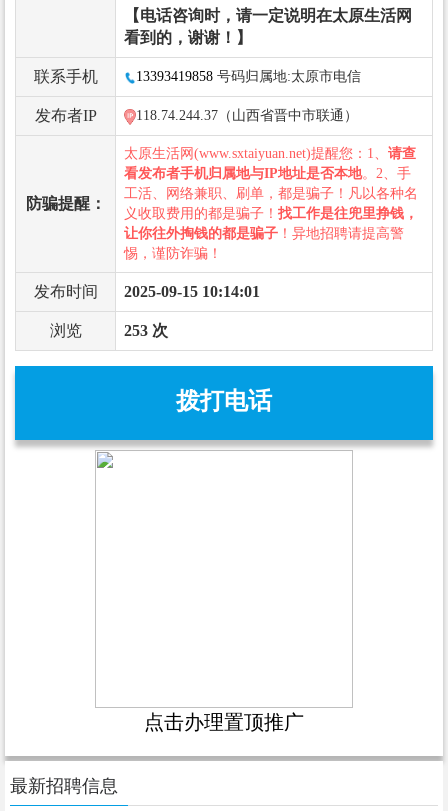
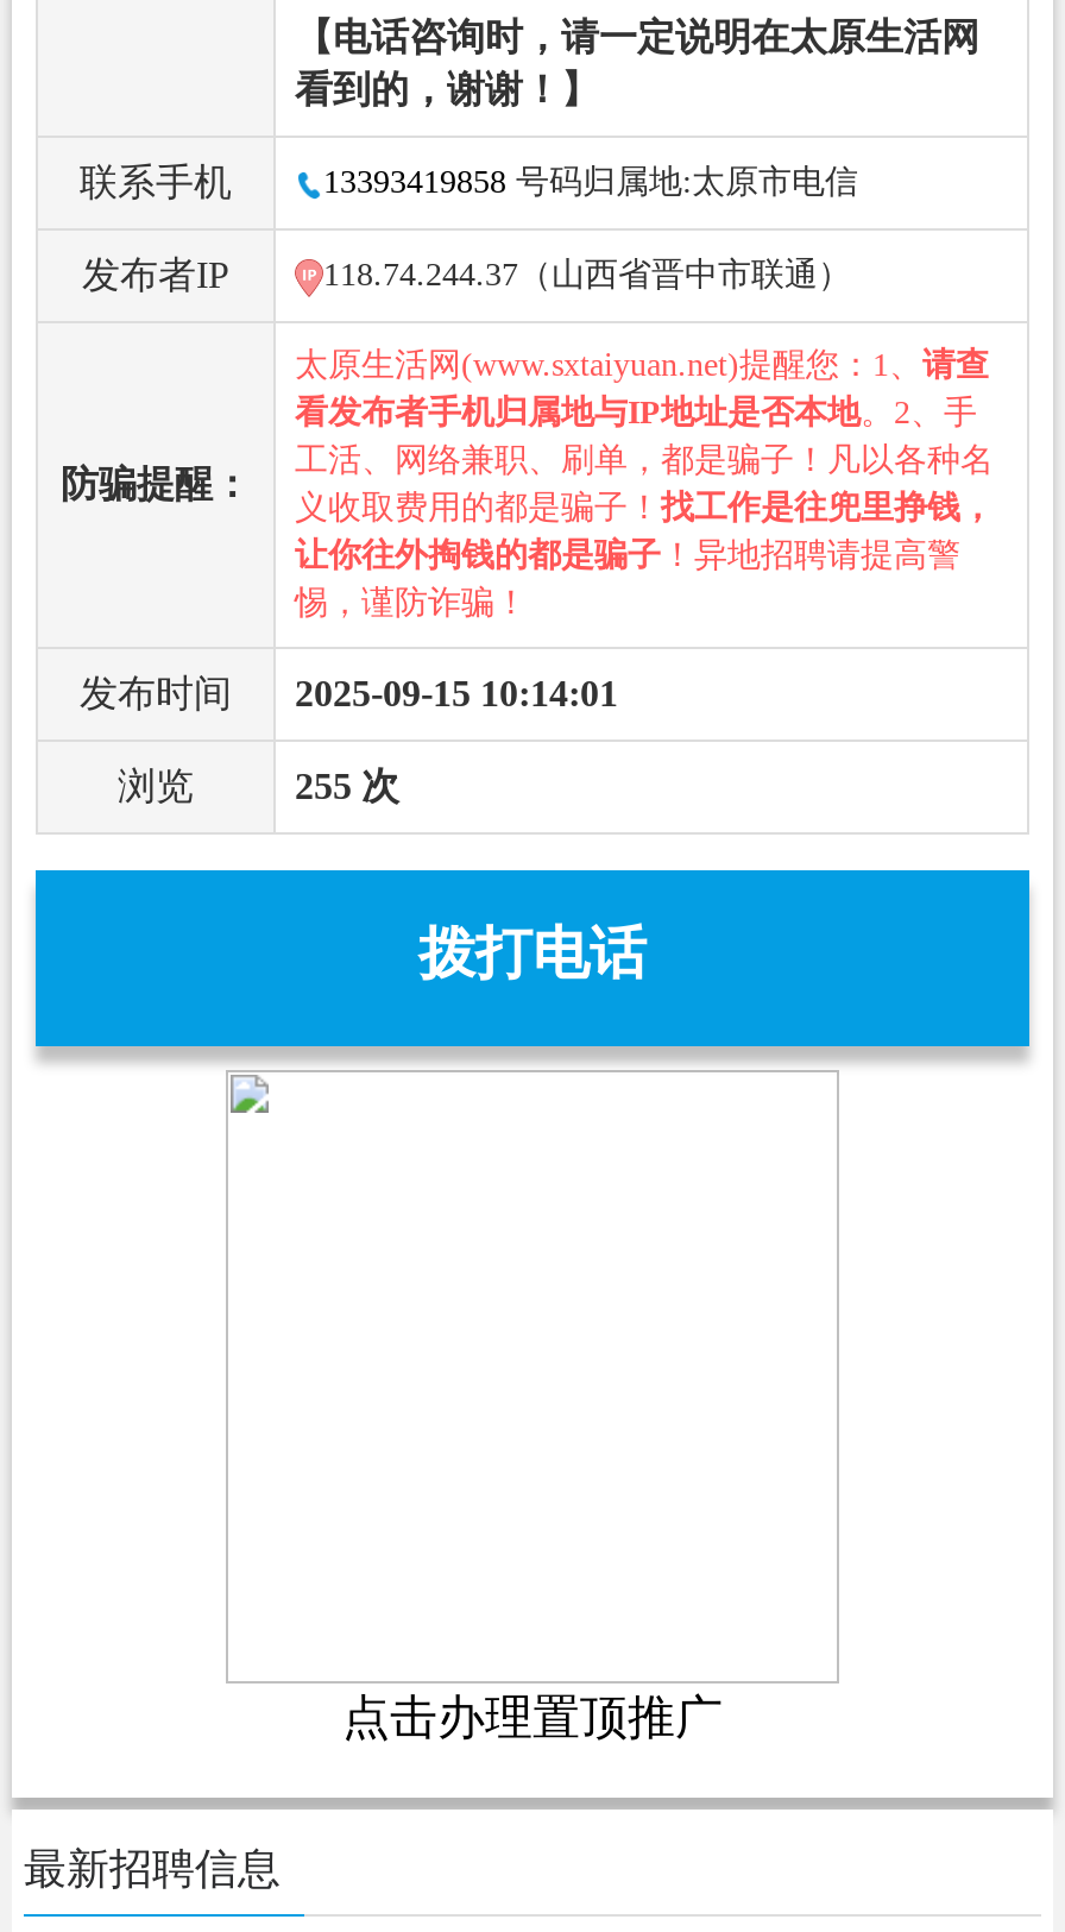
- 253 次
+ 255 次
